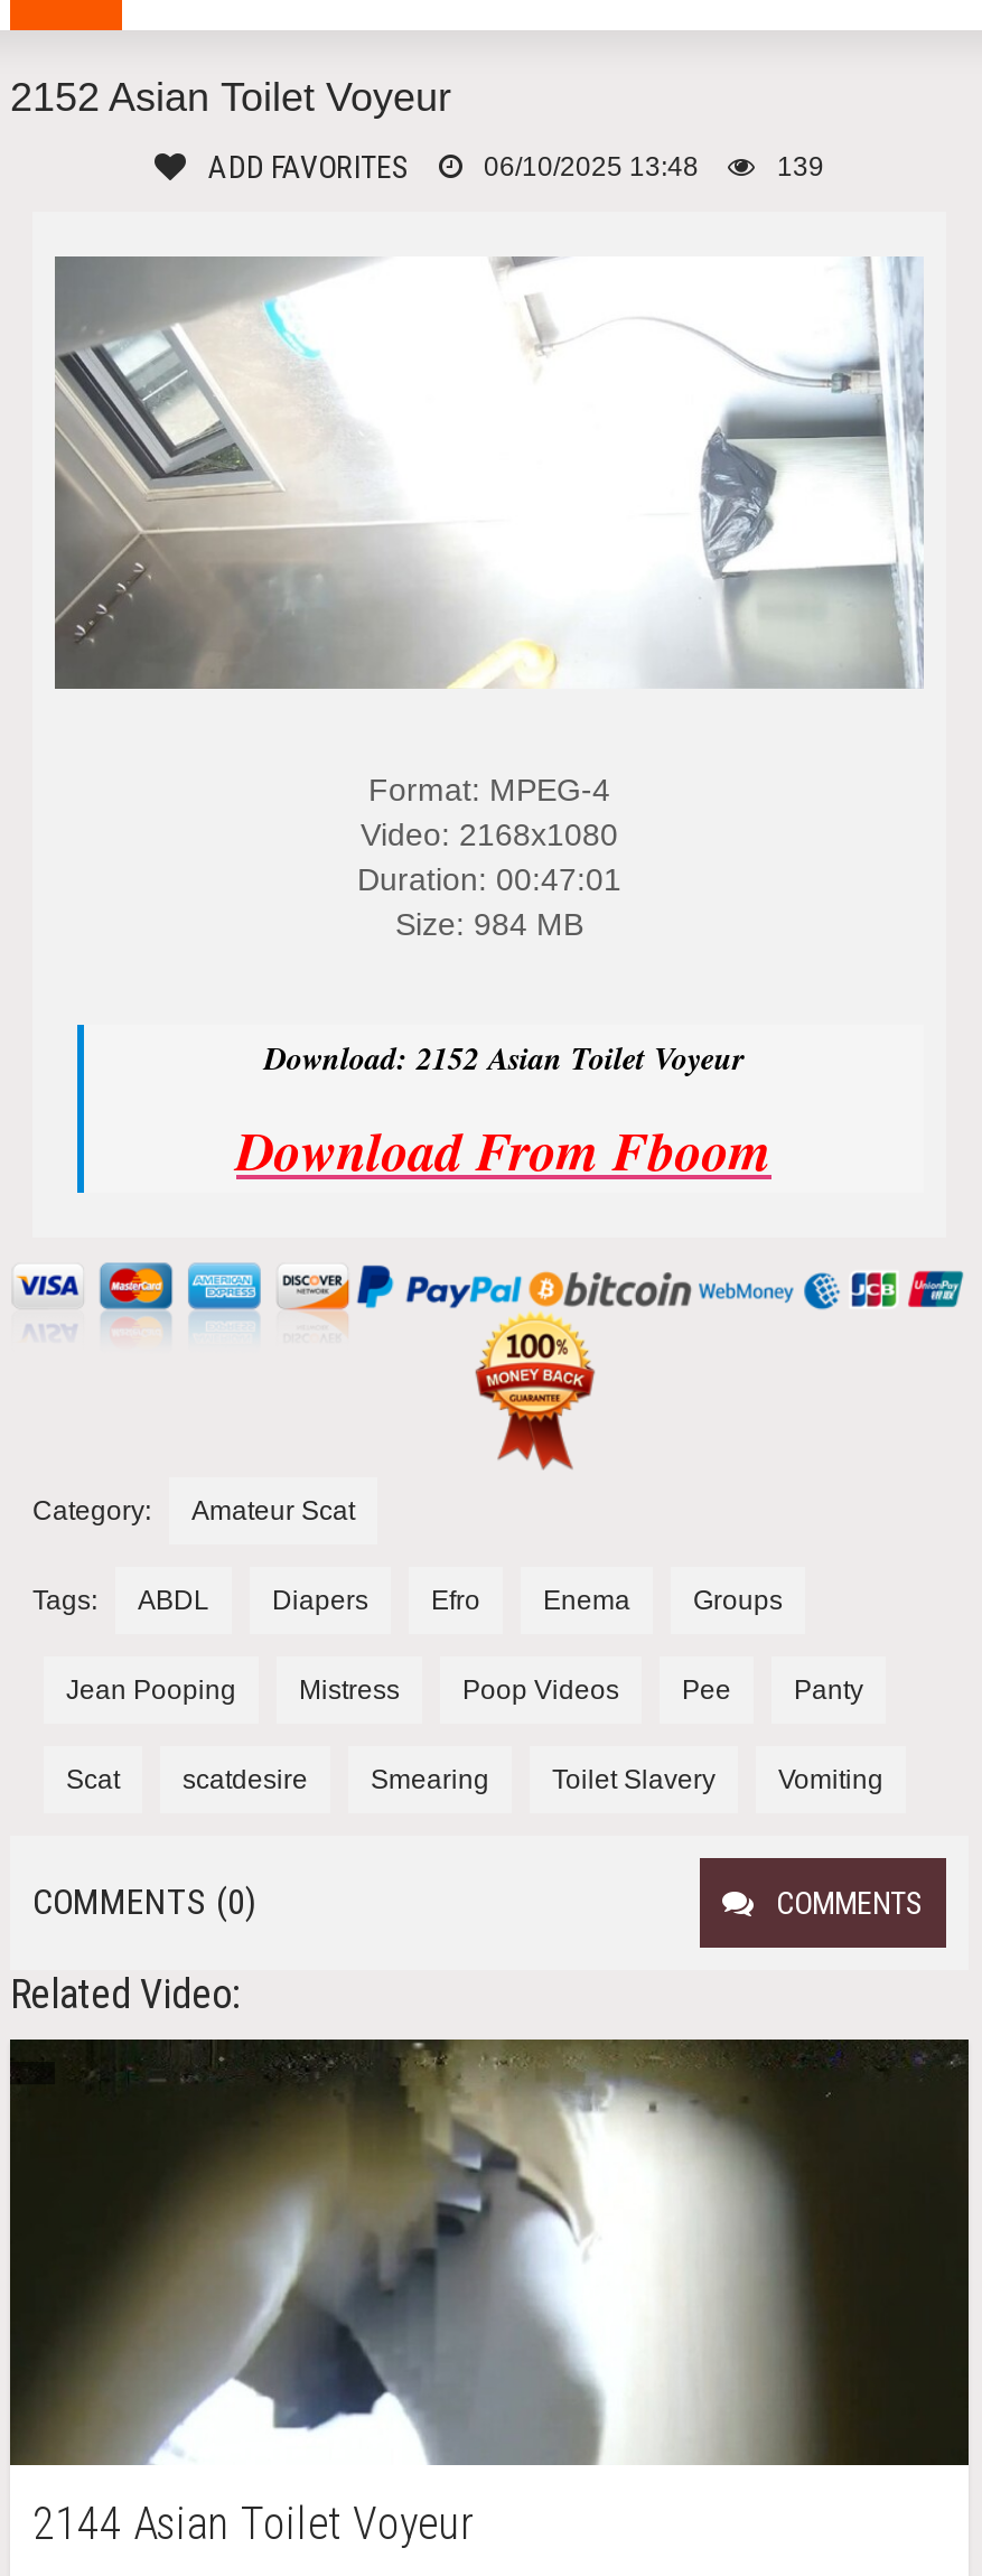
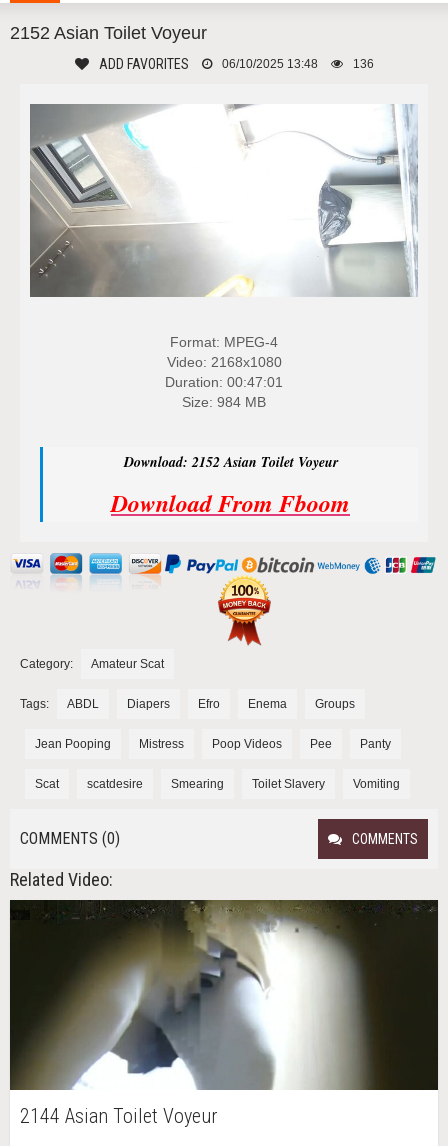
- 139
+ 136
